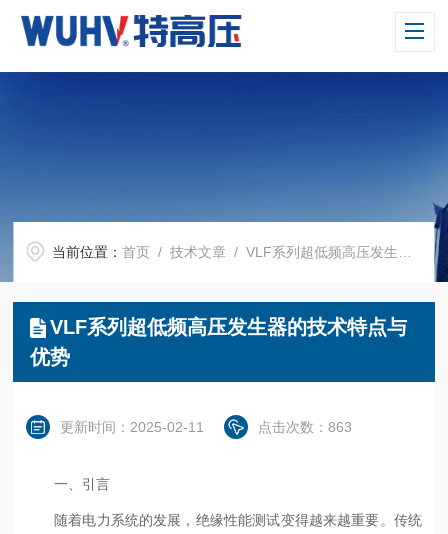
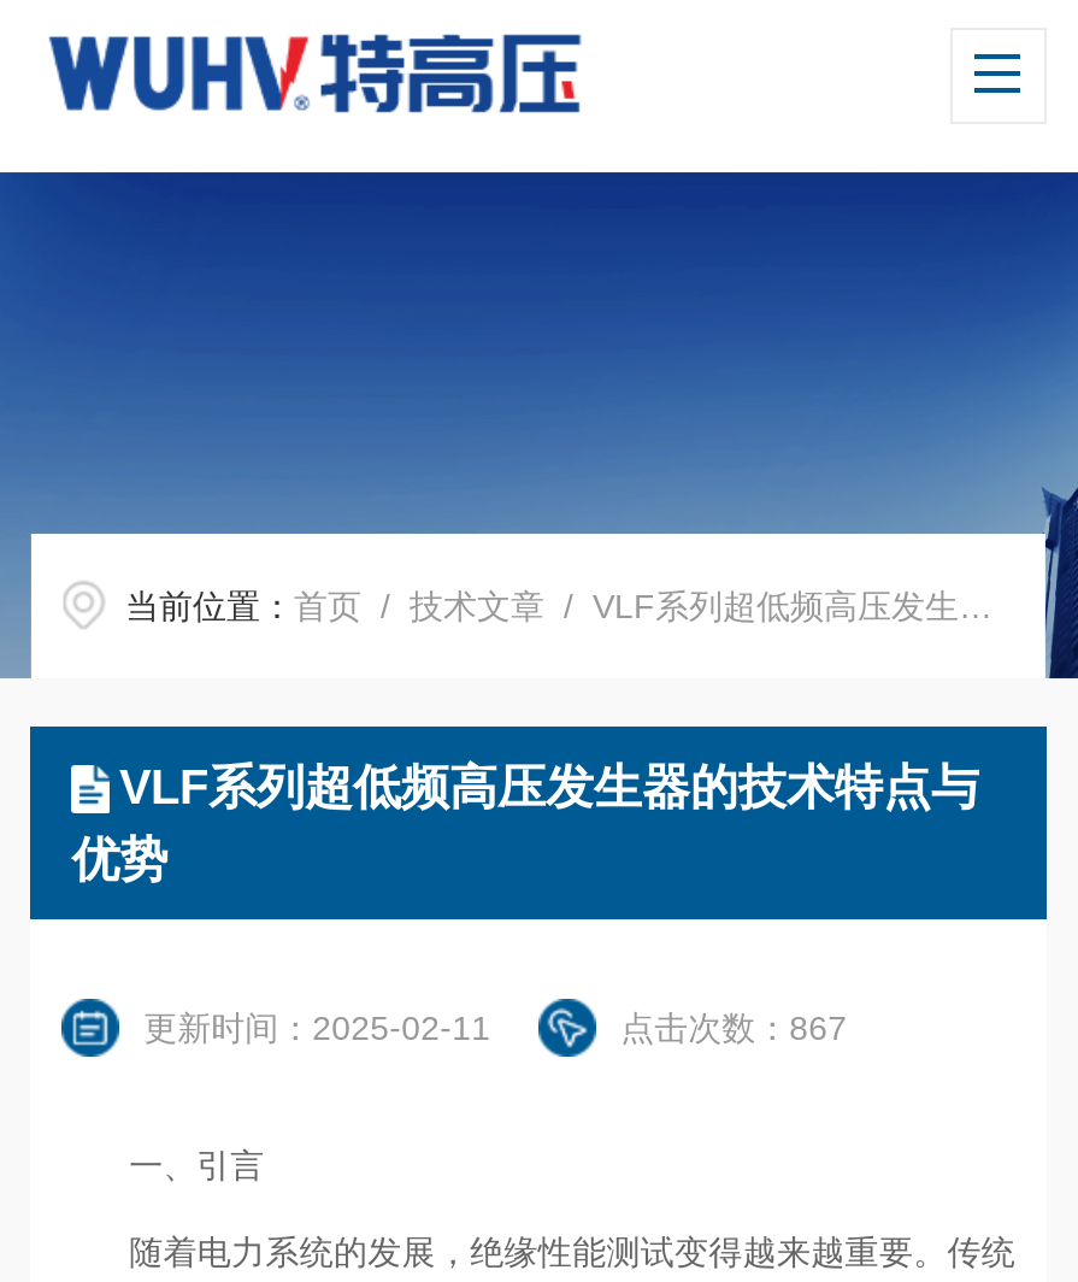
- 点击次数：863
+ 点击次数：867
